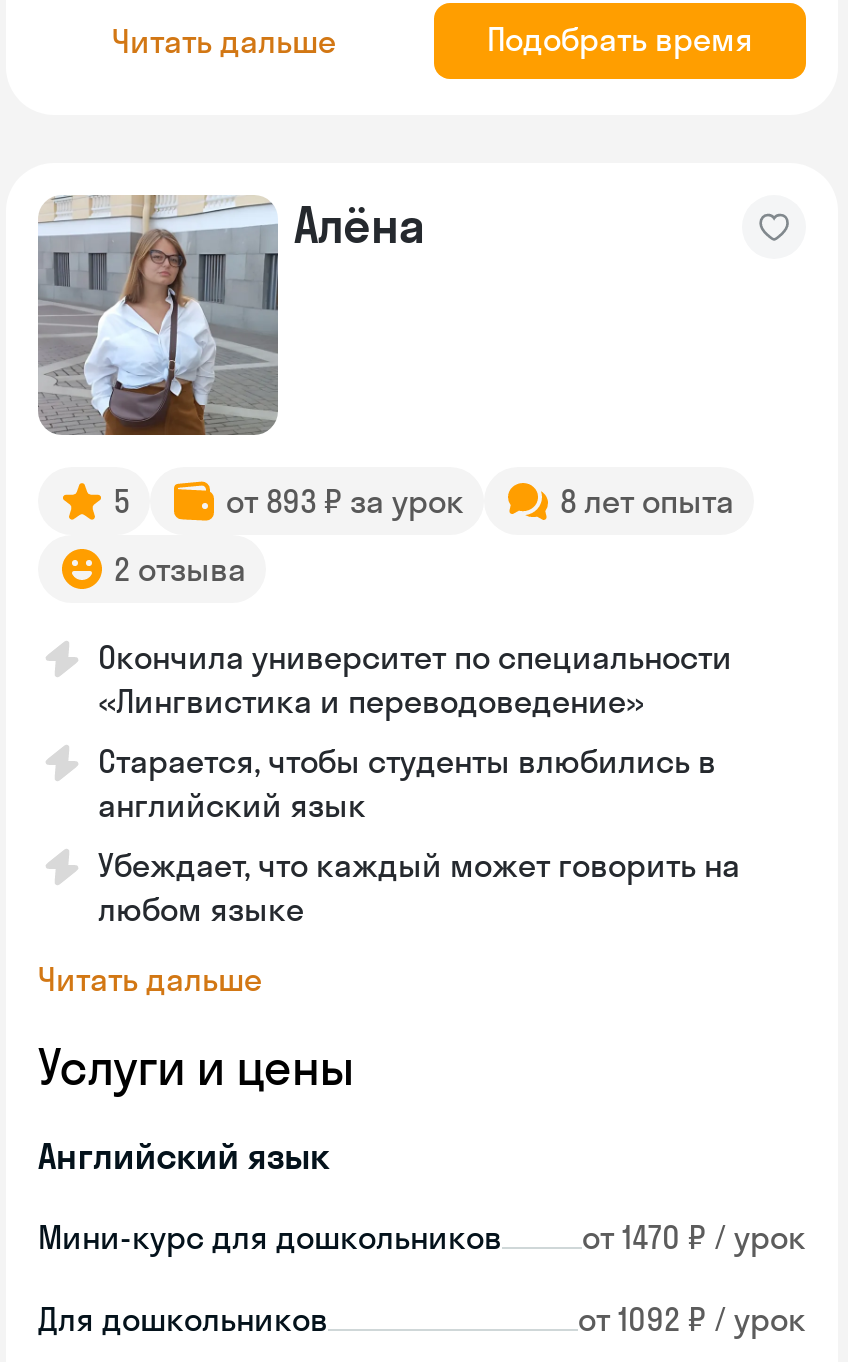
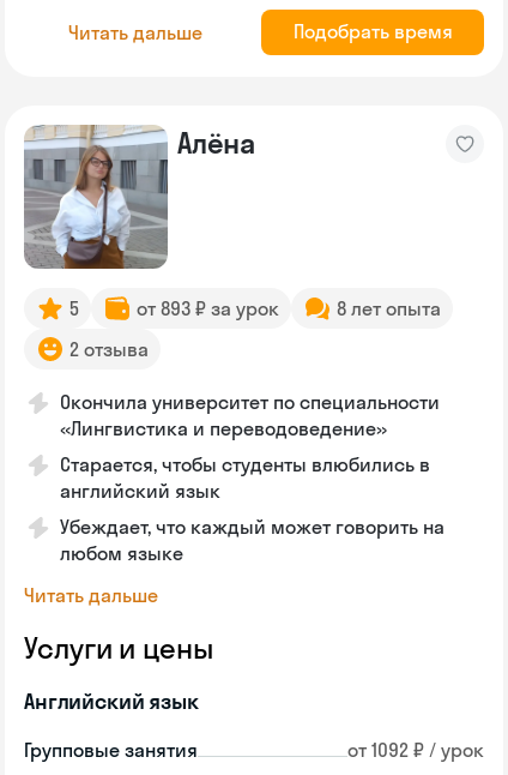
- Мини-курс для дошкольников
- от 1470 ₽ / урок
- Для дошкольников
+ Групповые занятия
